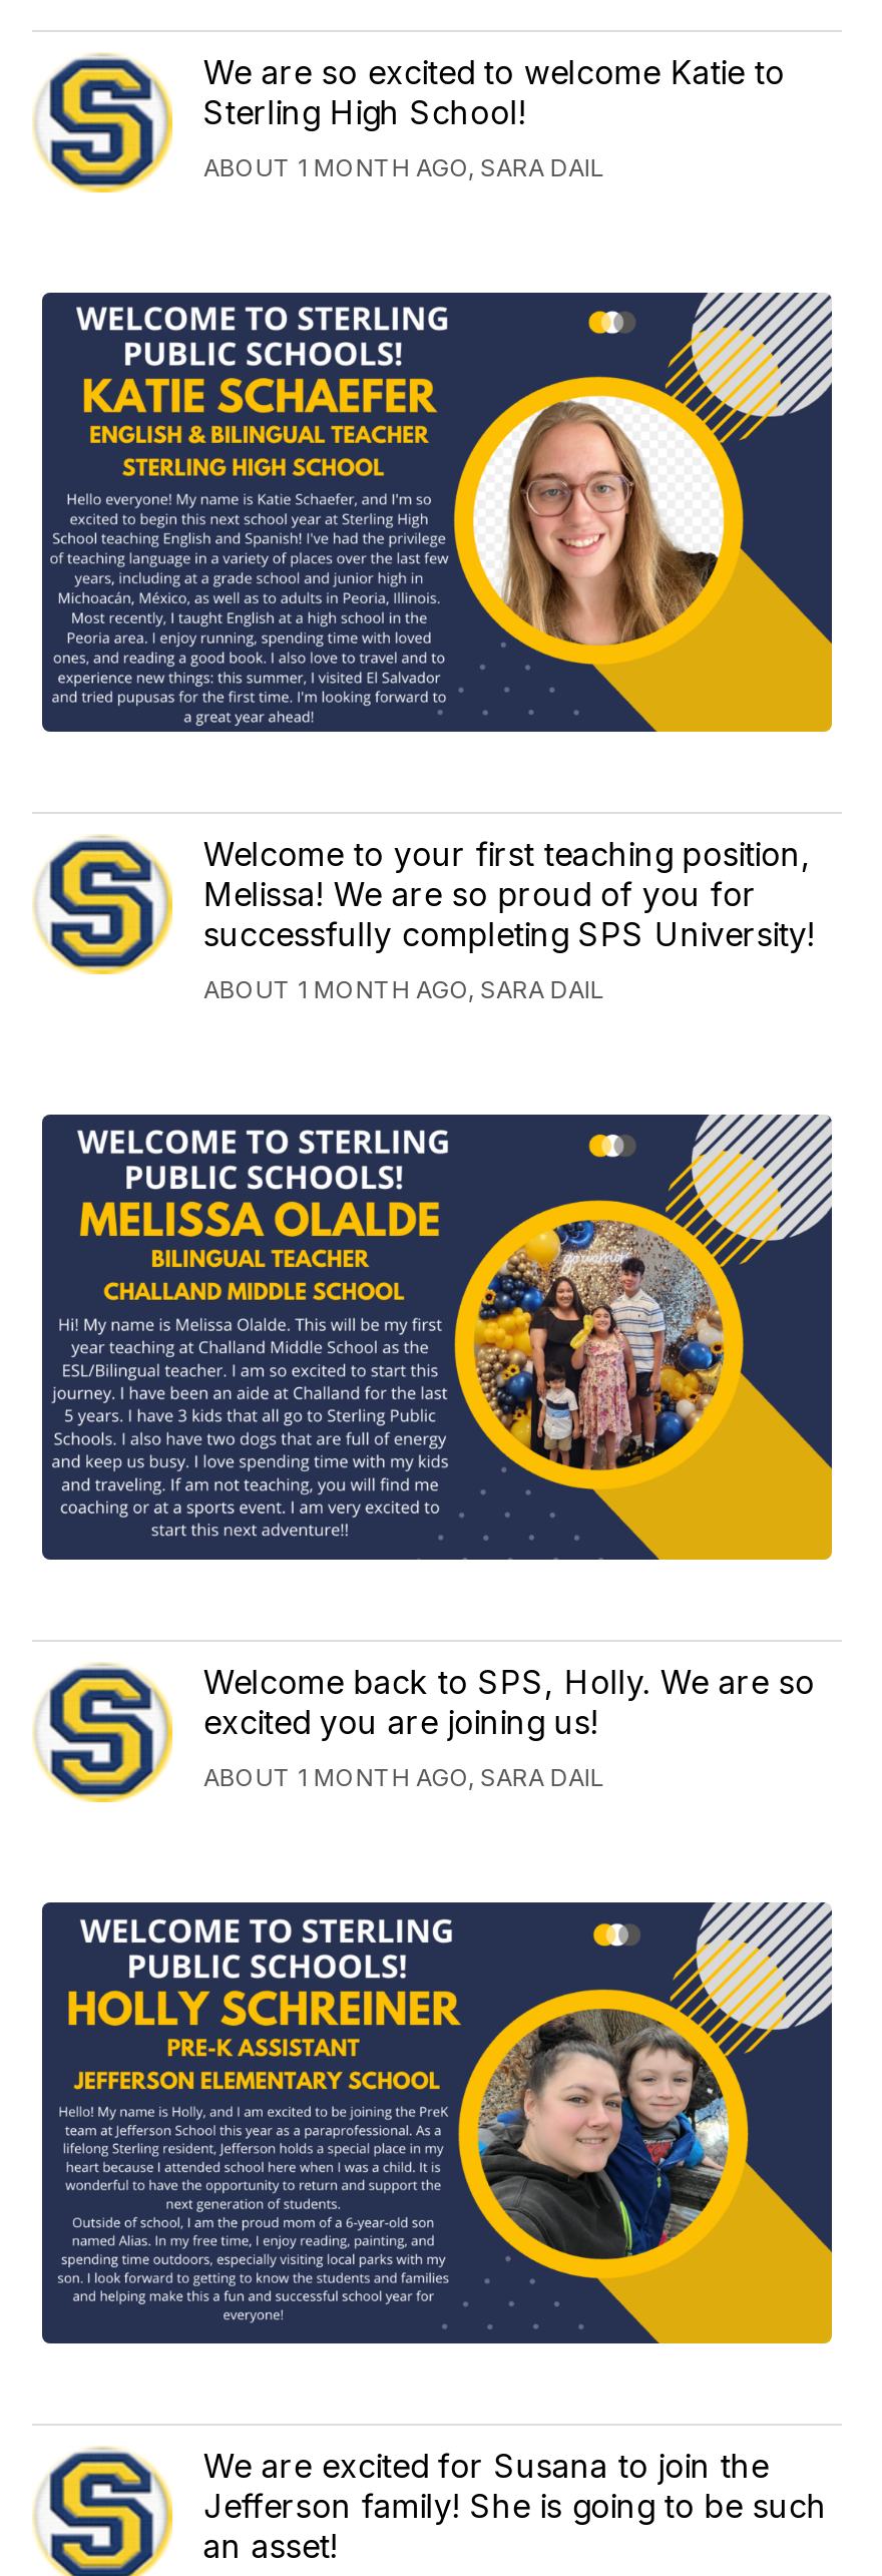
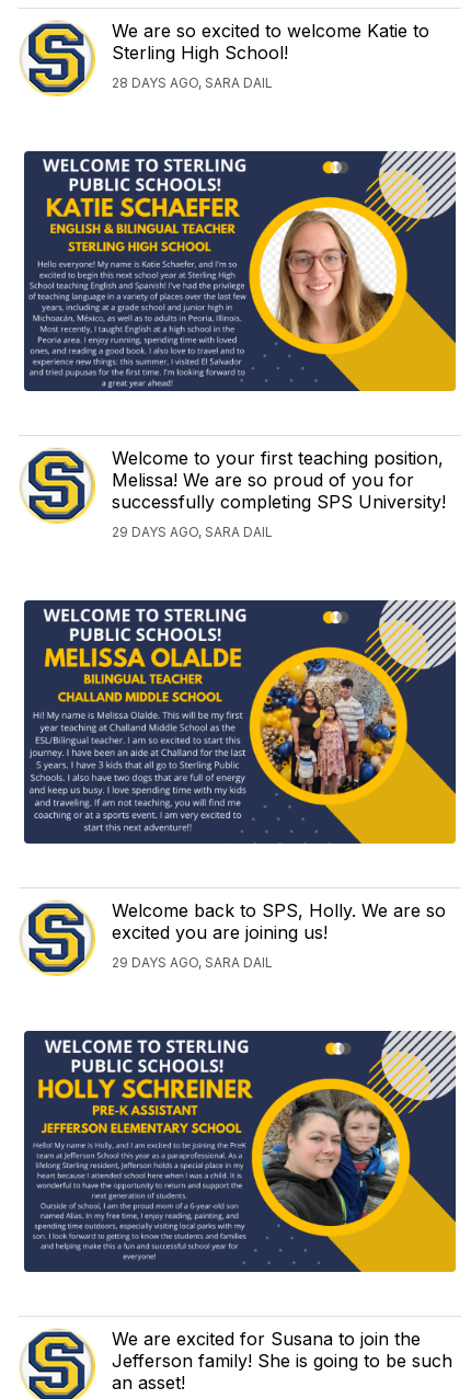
- ABOUT 1 MONTH AGO, SARA DAIL
+ 28 DAYS AGO, SARA DAIL

- ABOUT 1 MONTH AGO, SARA DAIL
+ 29 DAYS AGO, SARA DAIL

- ABOUT 1 MONTH AGO, SARA DAIL
+ 29 DAYS AGO, SARA DAIL
